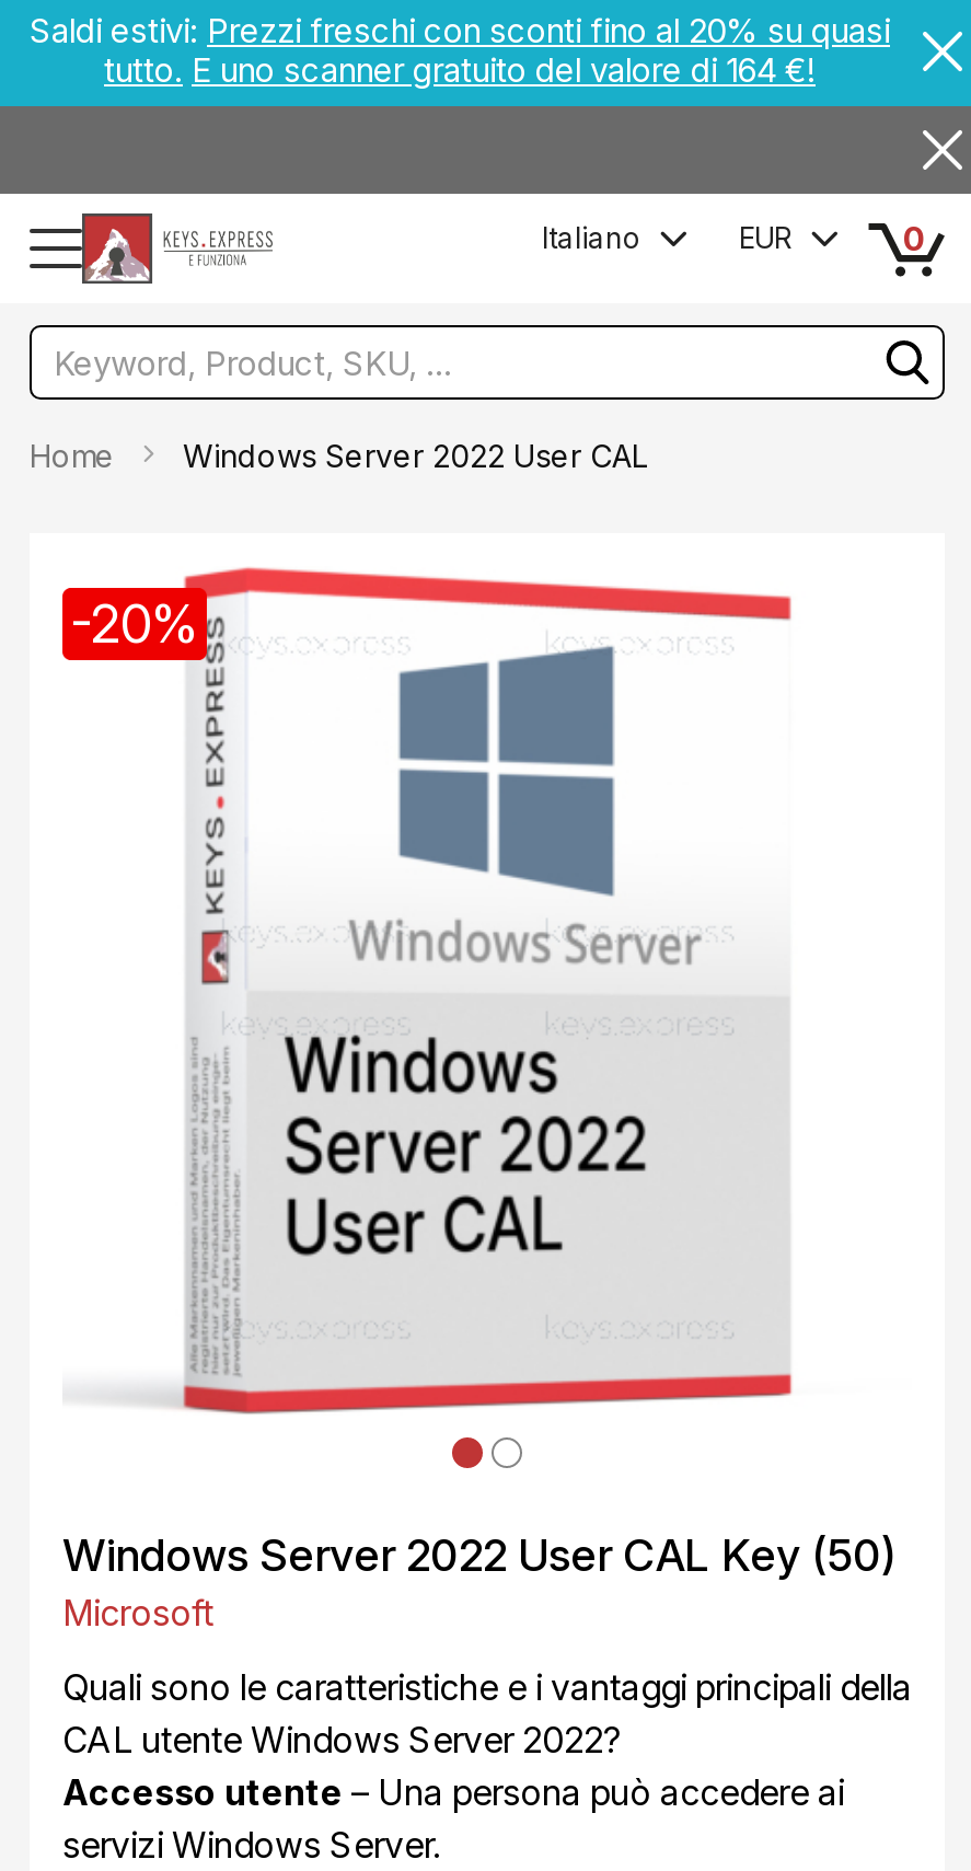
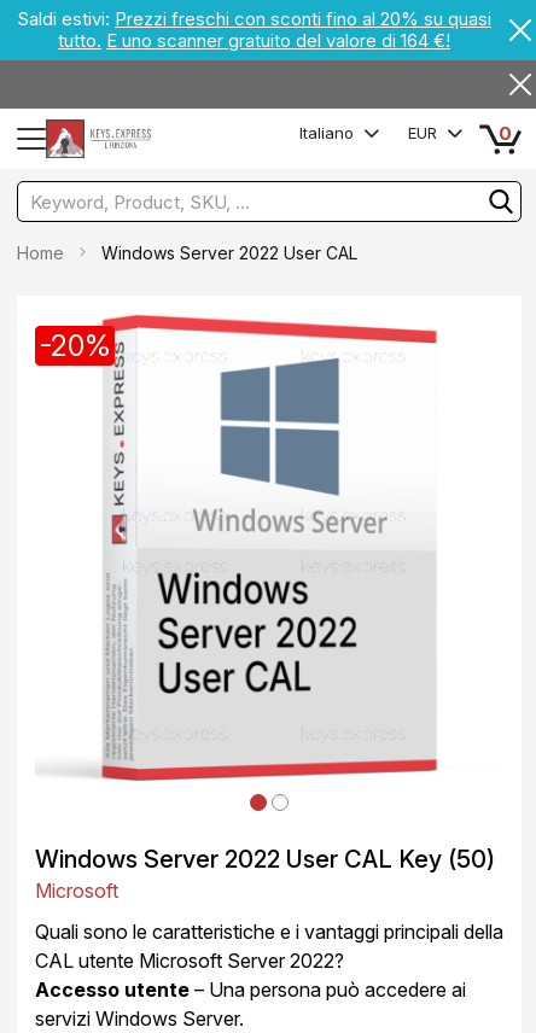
- CAL utente Windows Server 2022?
+ CAL utente Microsoft Server 2022?
